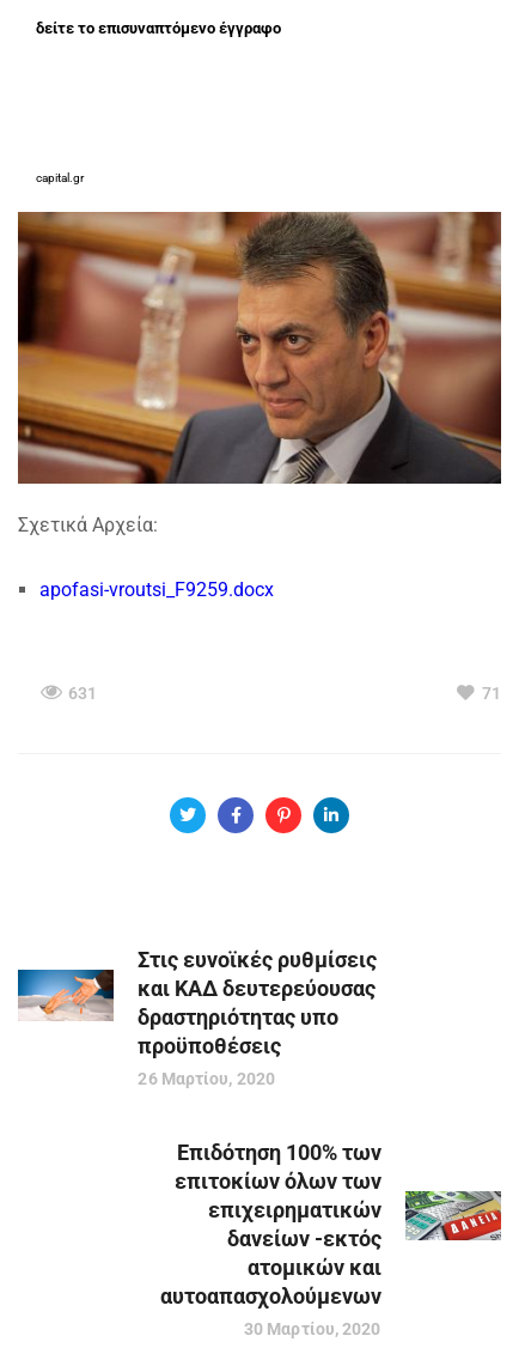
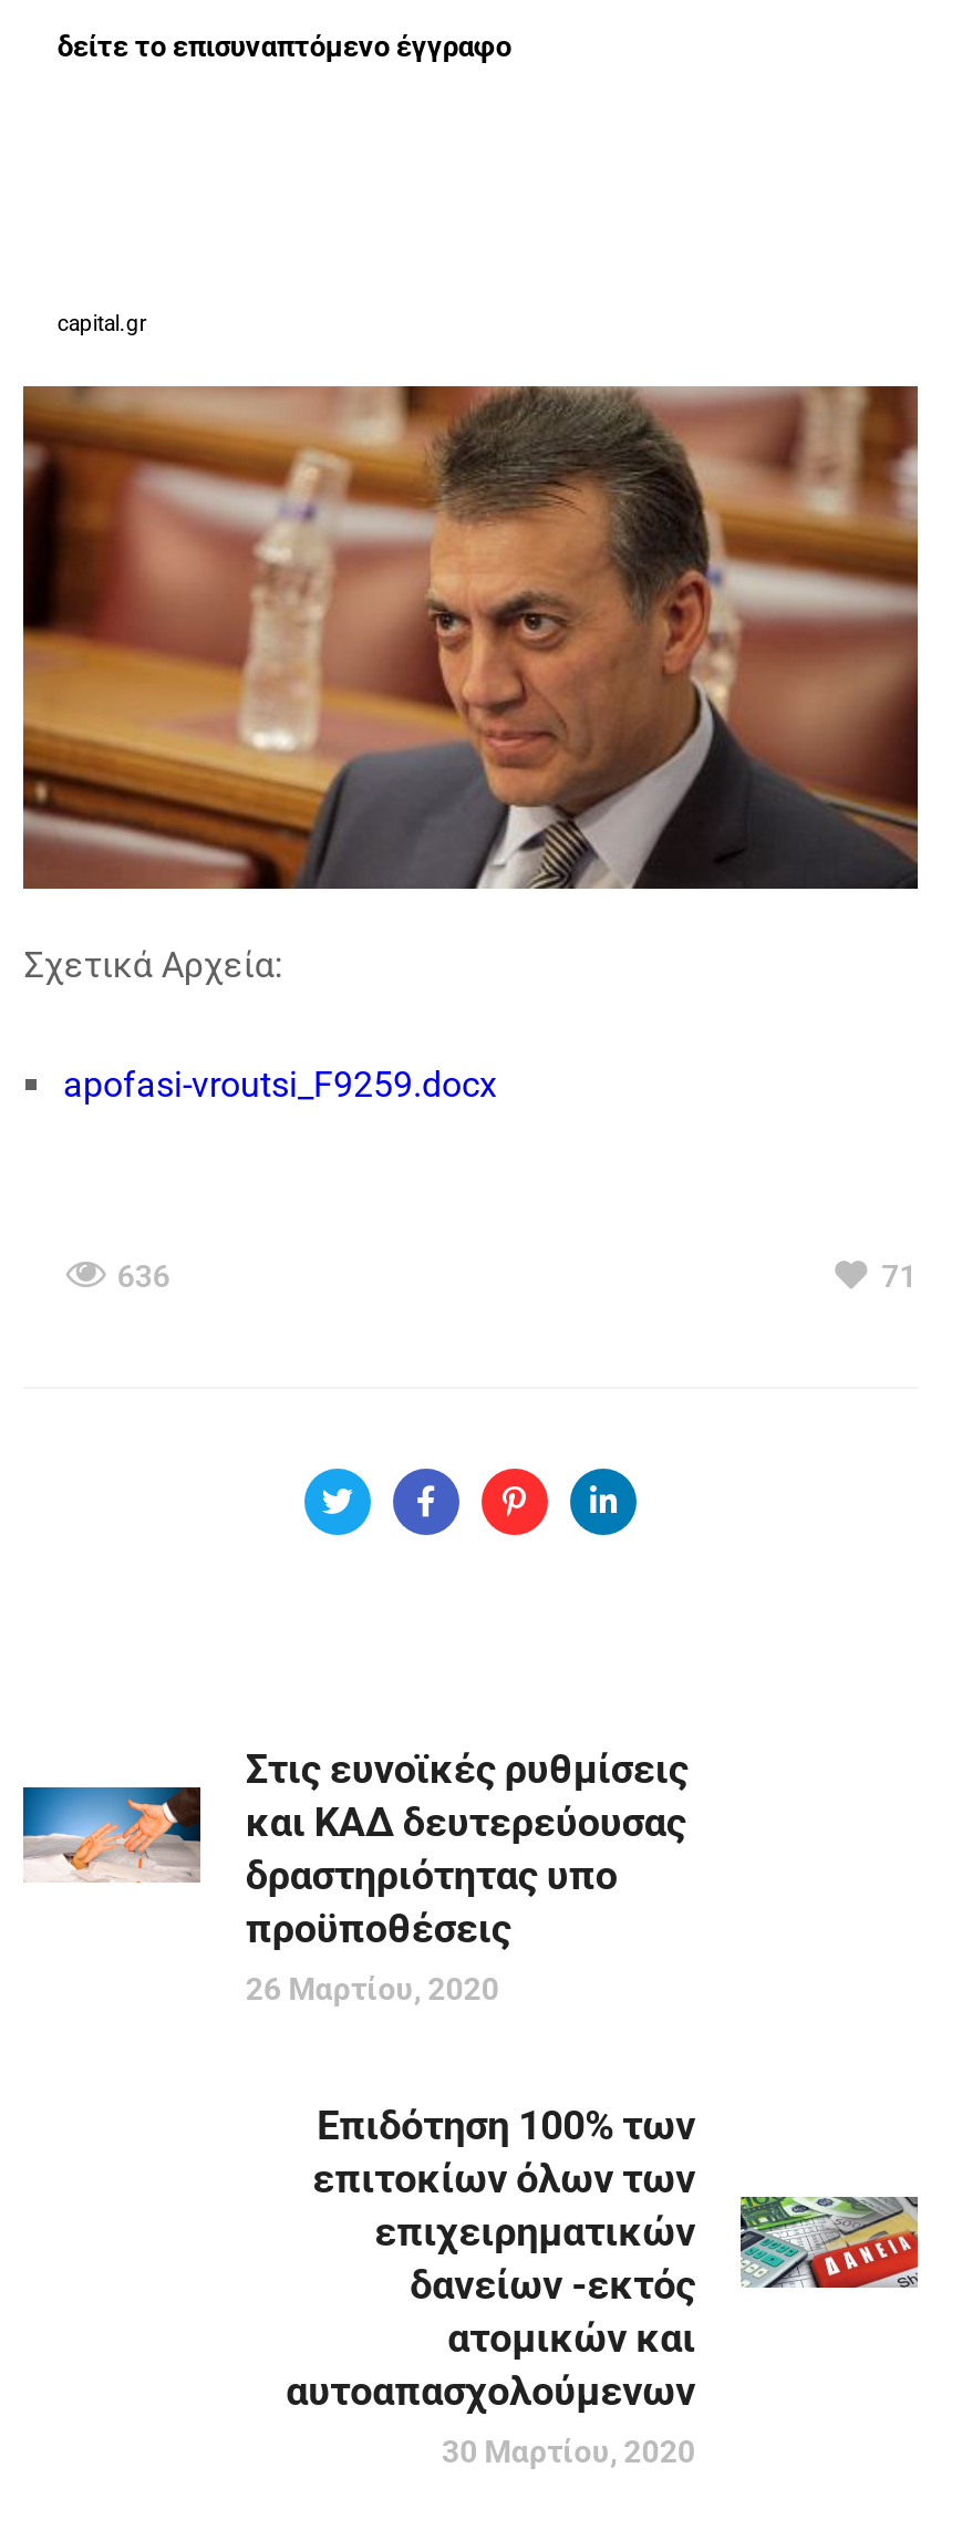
- 631
+ 636
